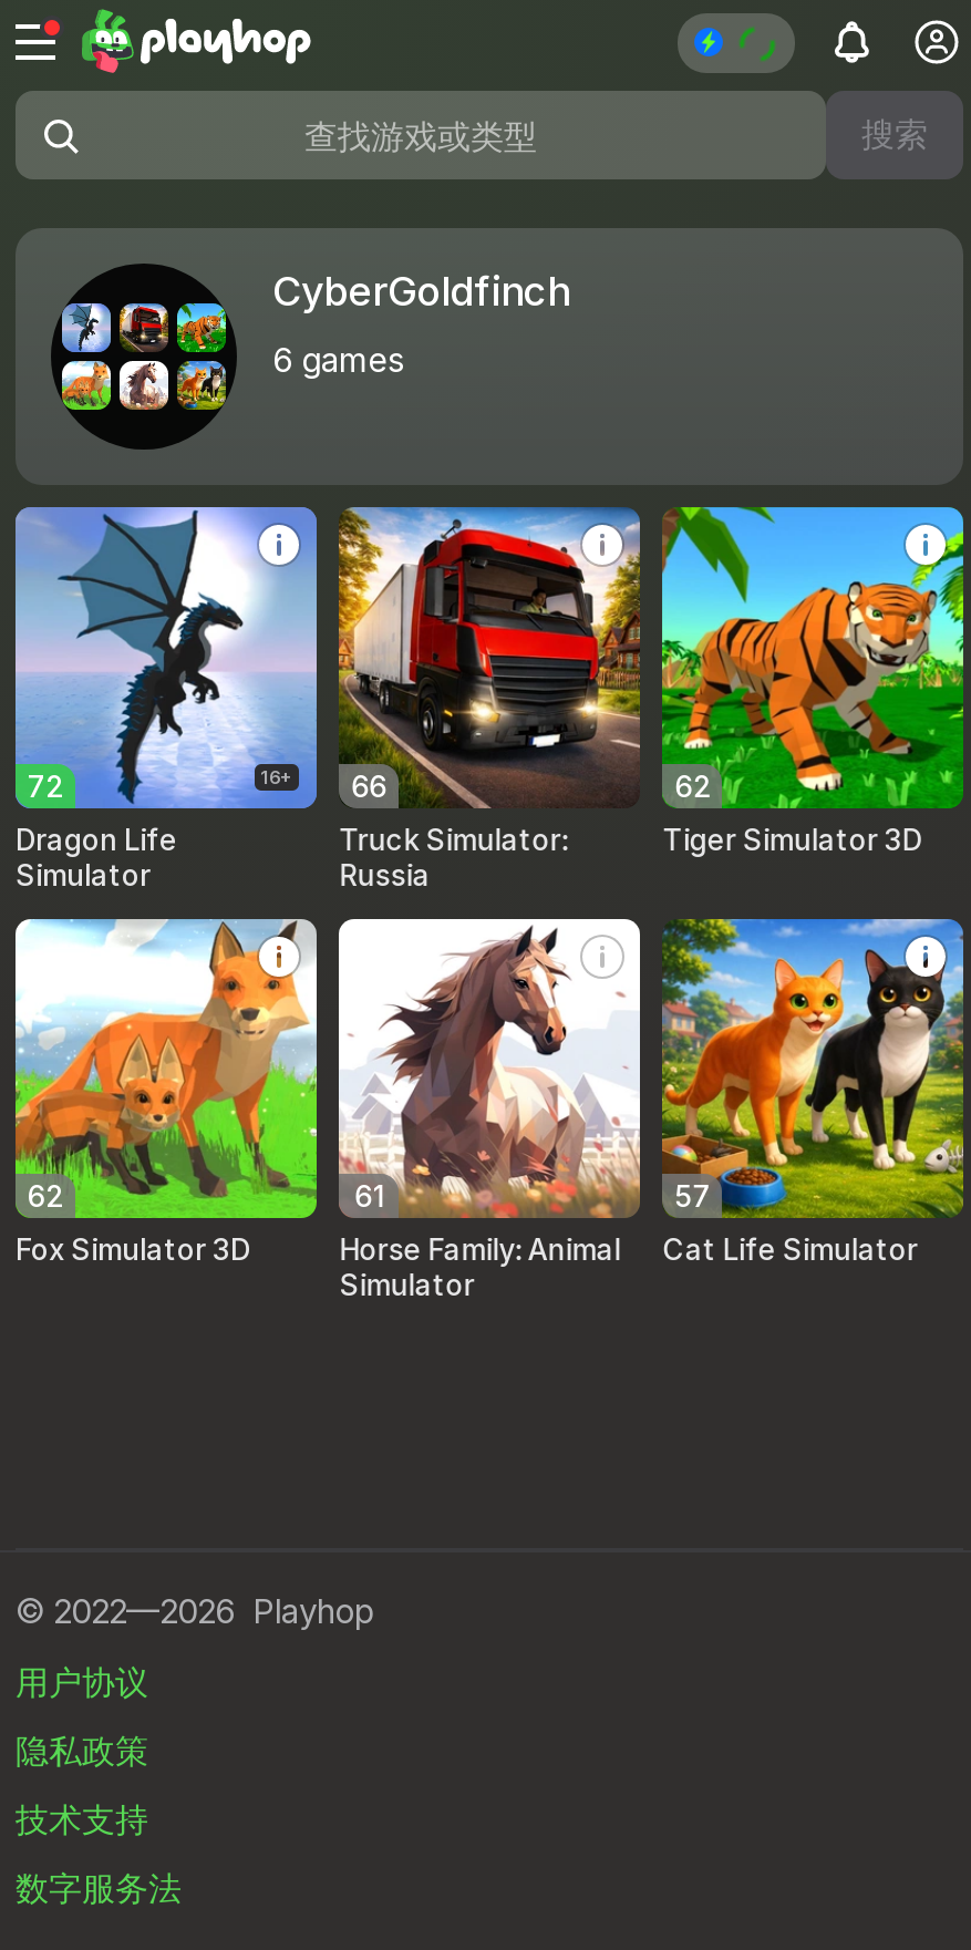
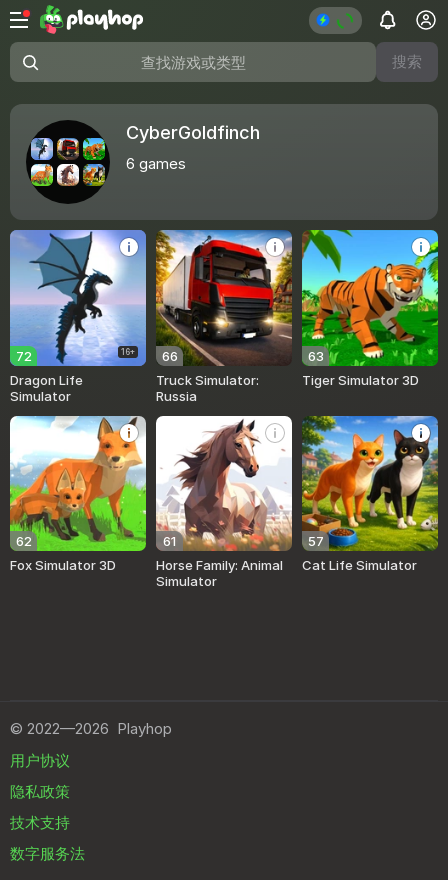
- 62
+ 63
